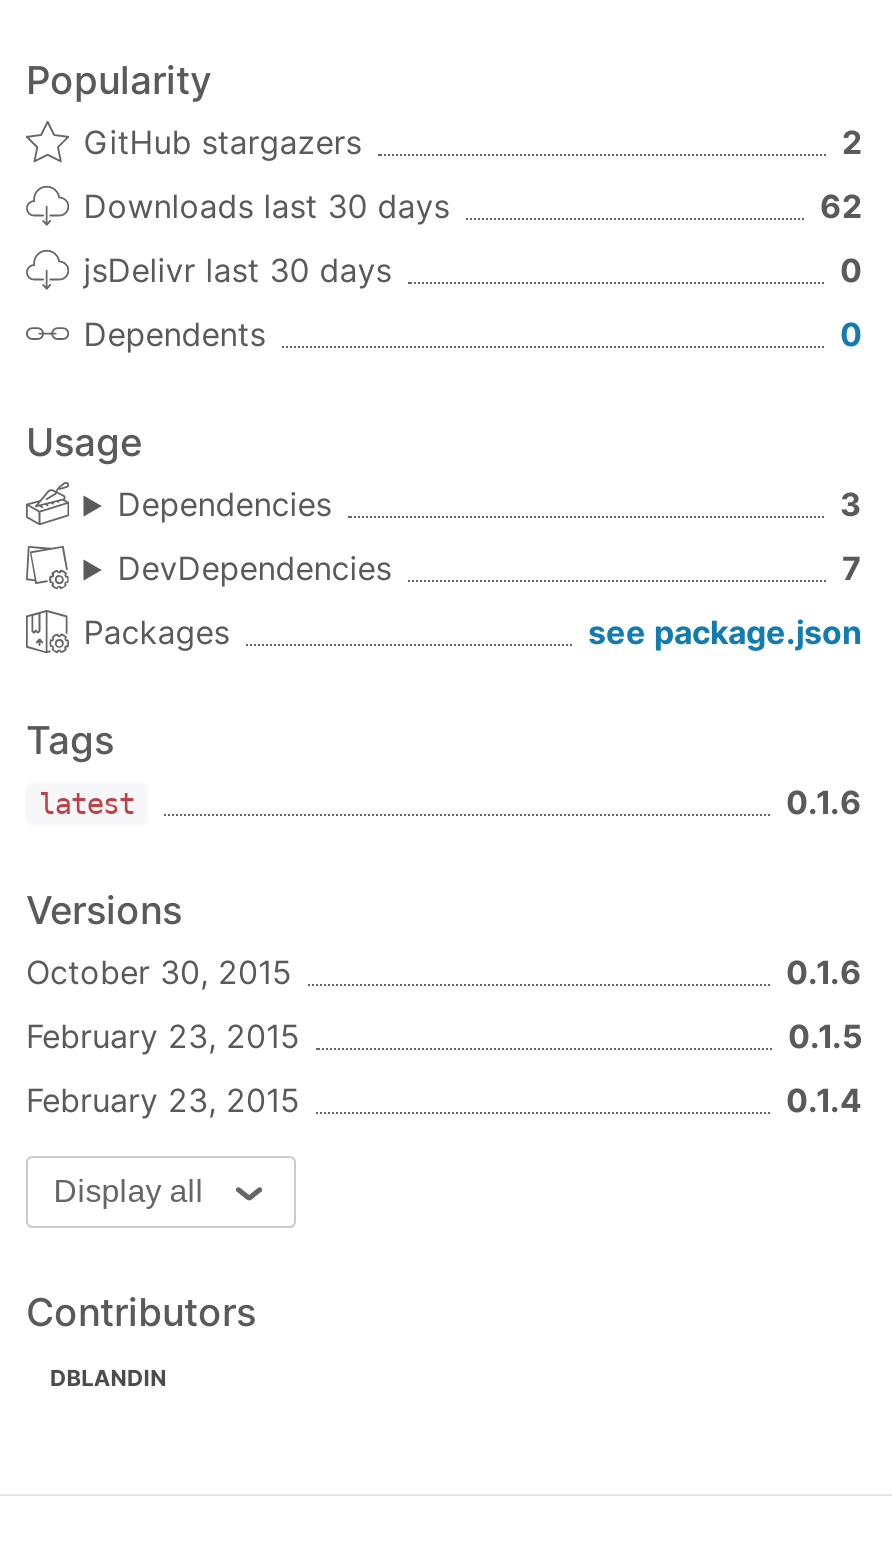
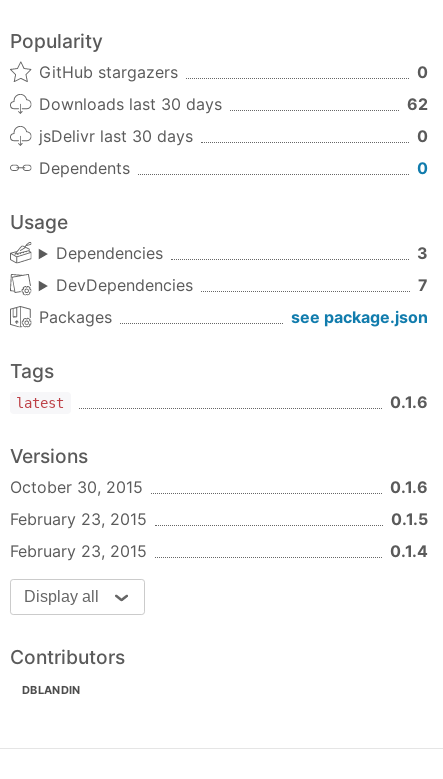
- 2
+ 0
